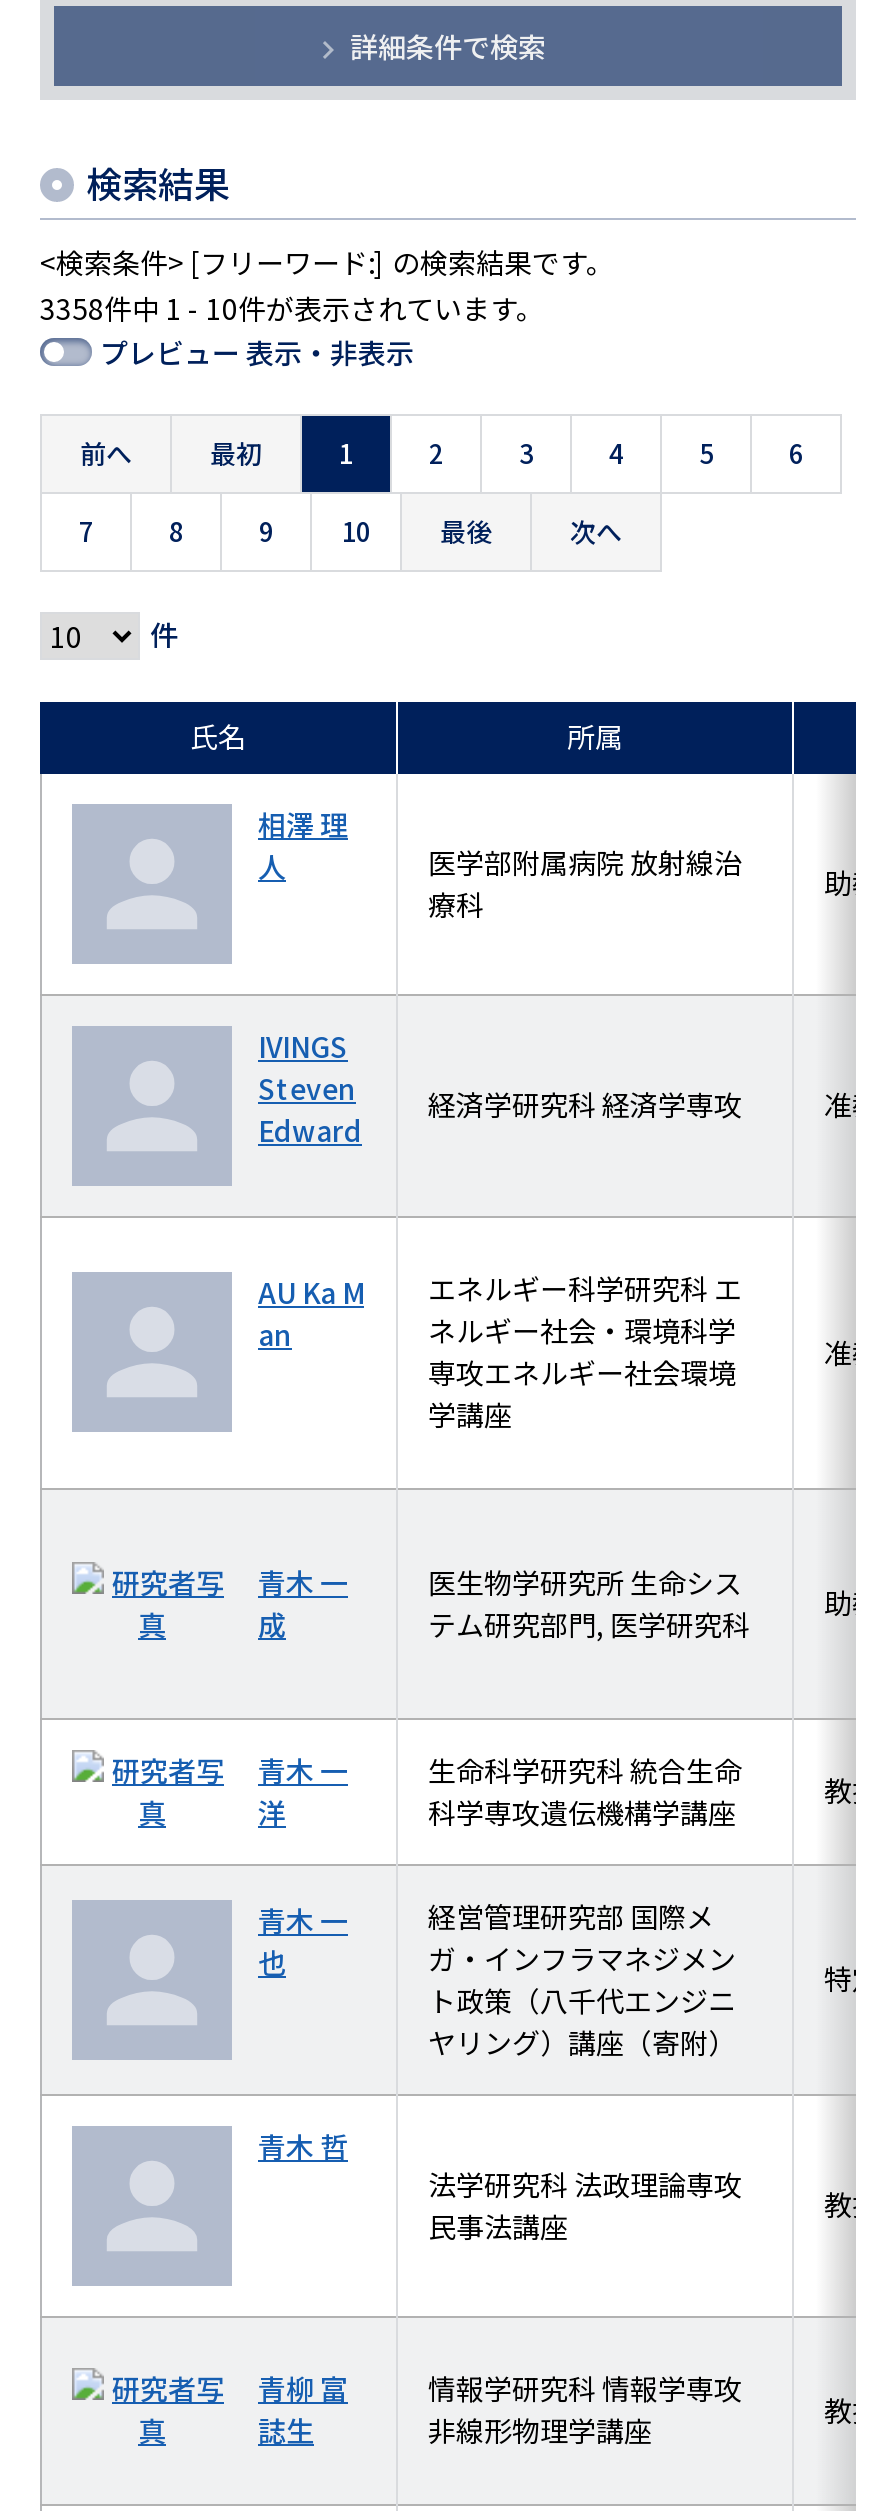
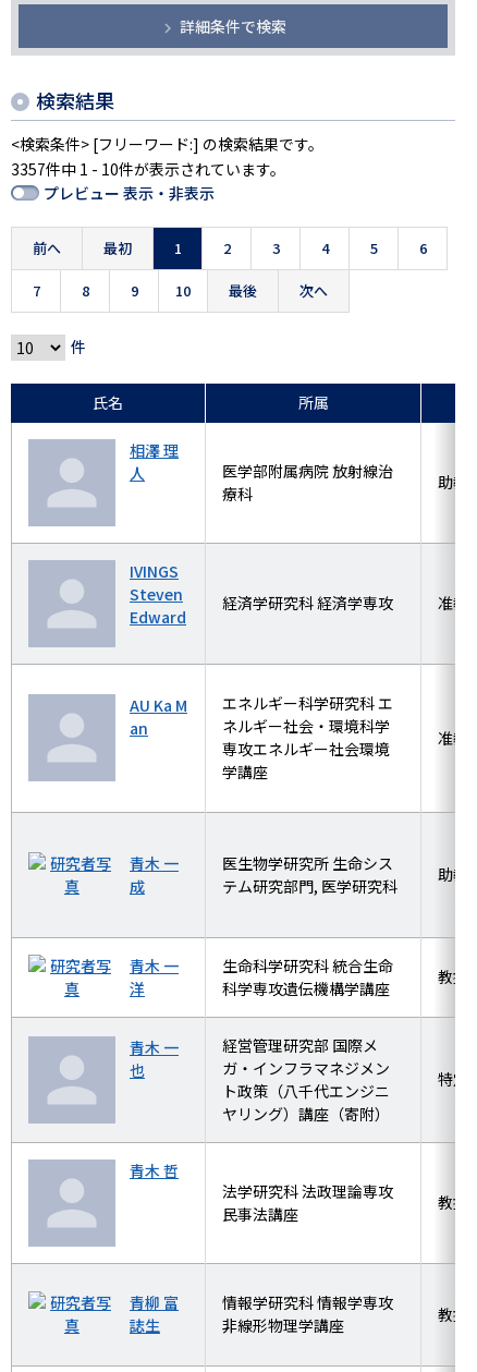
- 3358件中 1 - 10件が表示されています。
+ 3357件中 1 - 10件が表示されています。
